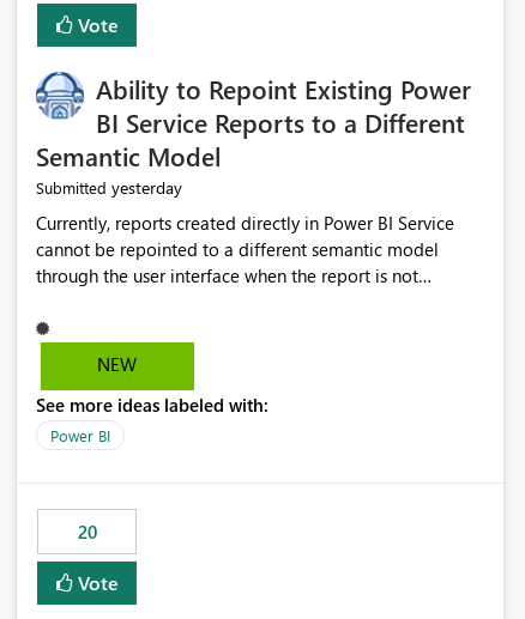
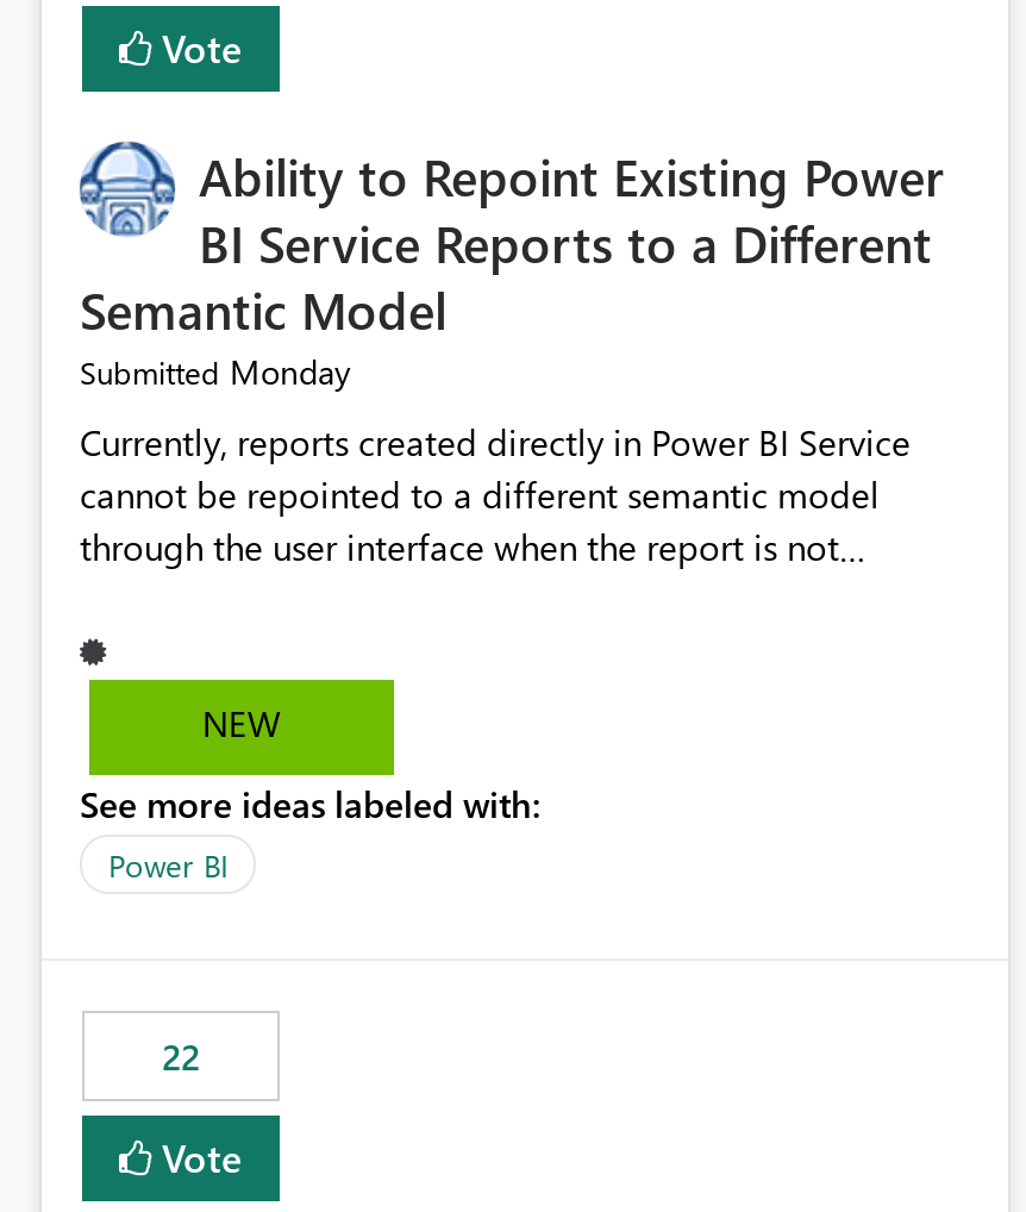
- Submitted yesterday
+ Submitted Monday

- 20
+ 22
